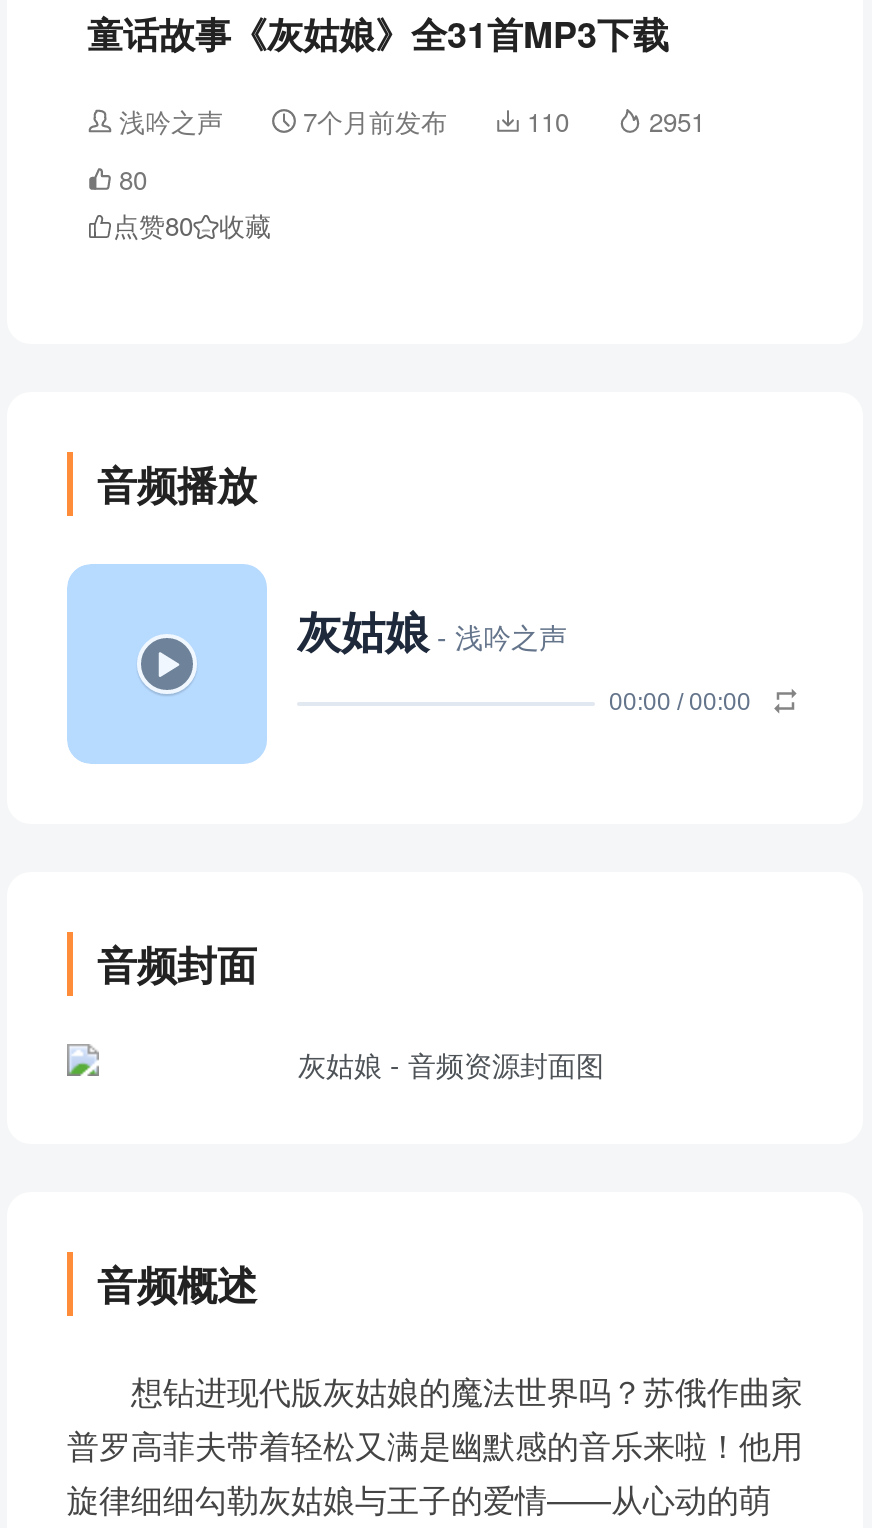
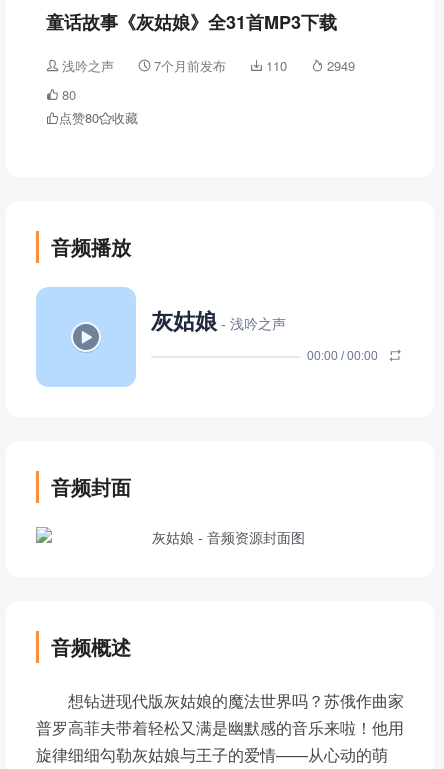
- 2951
+ 2949
